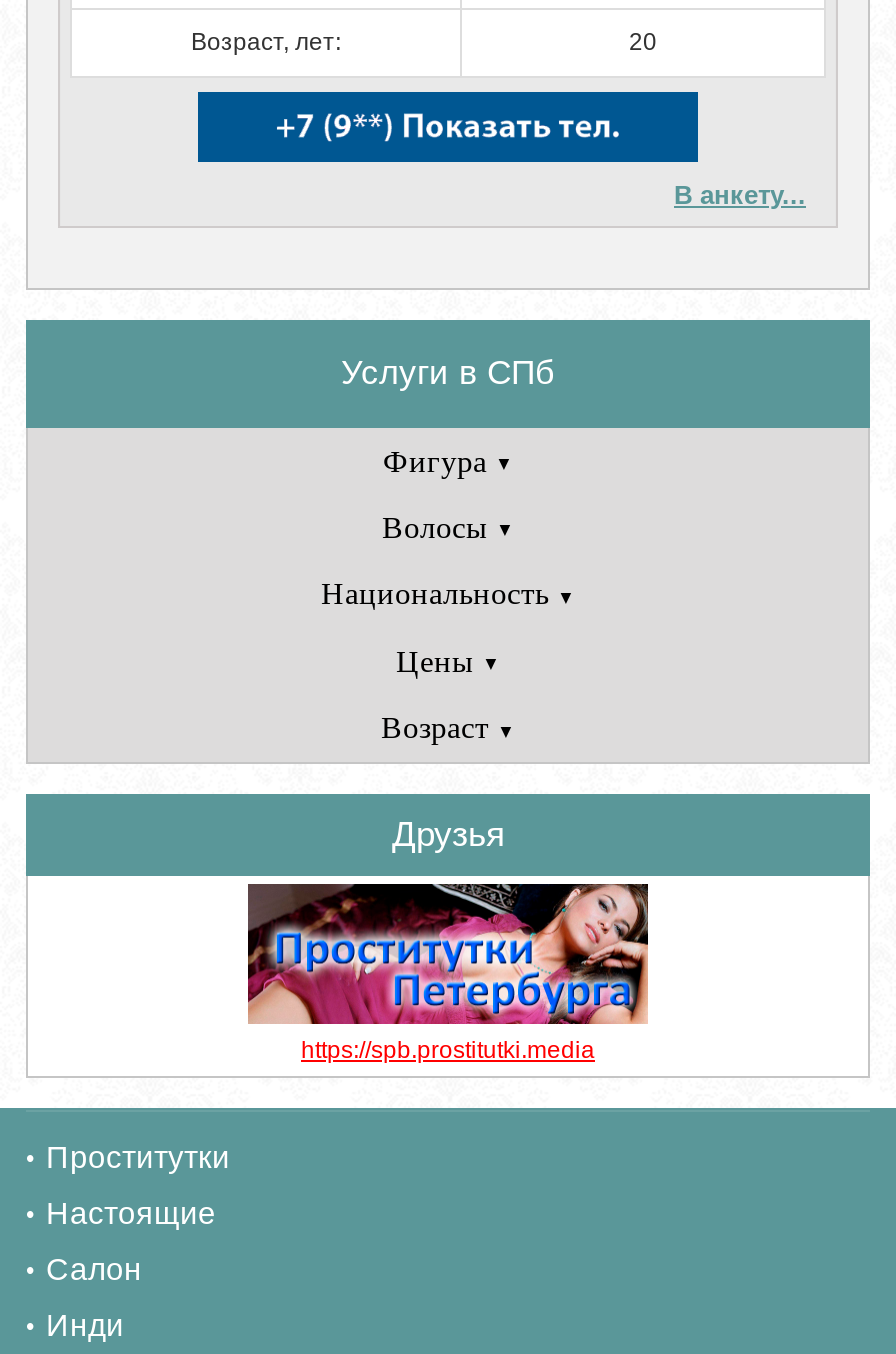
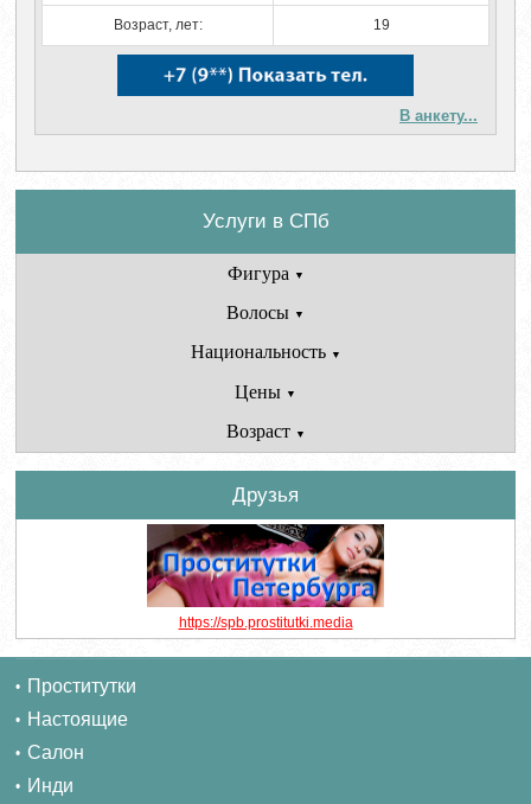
- 20
+ 19
